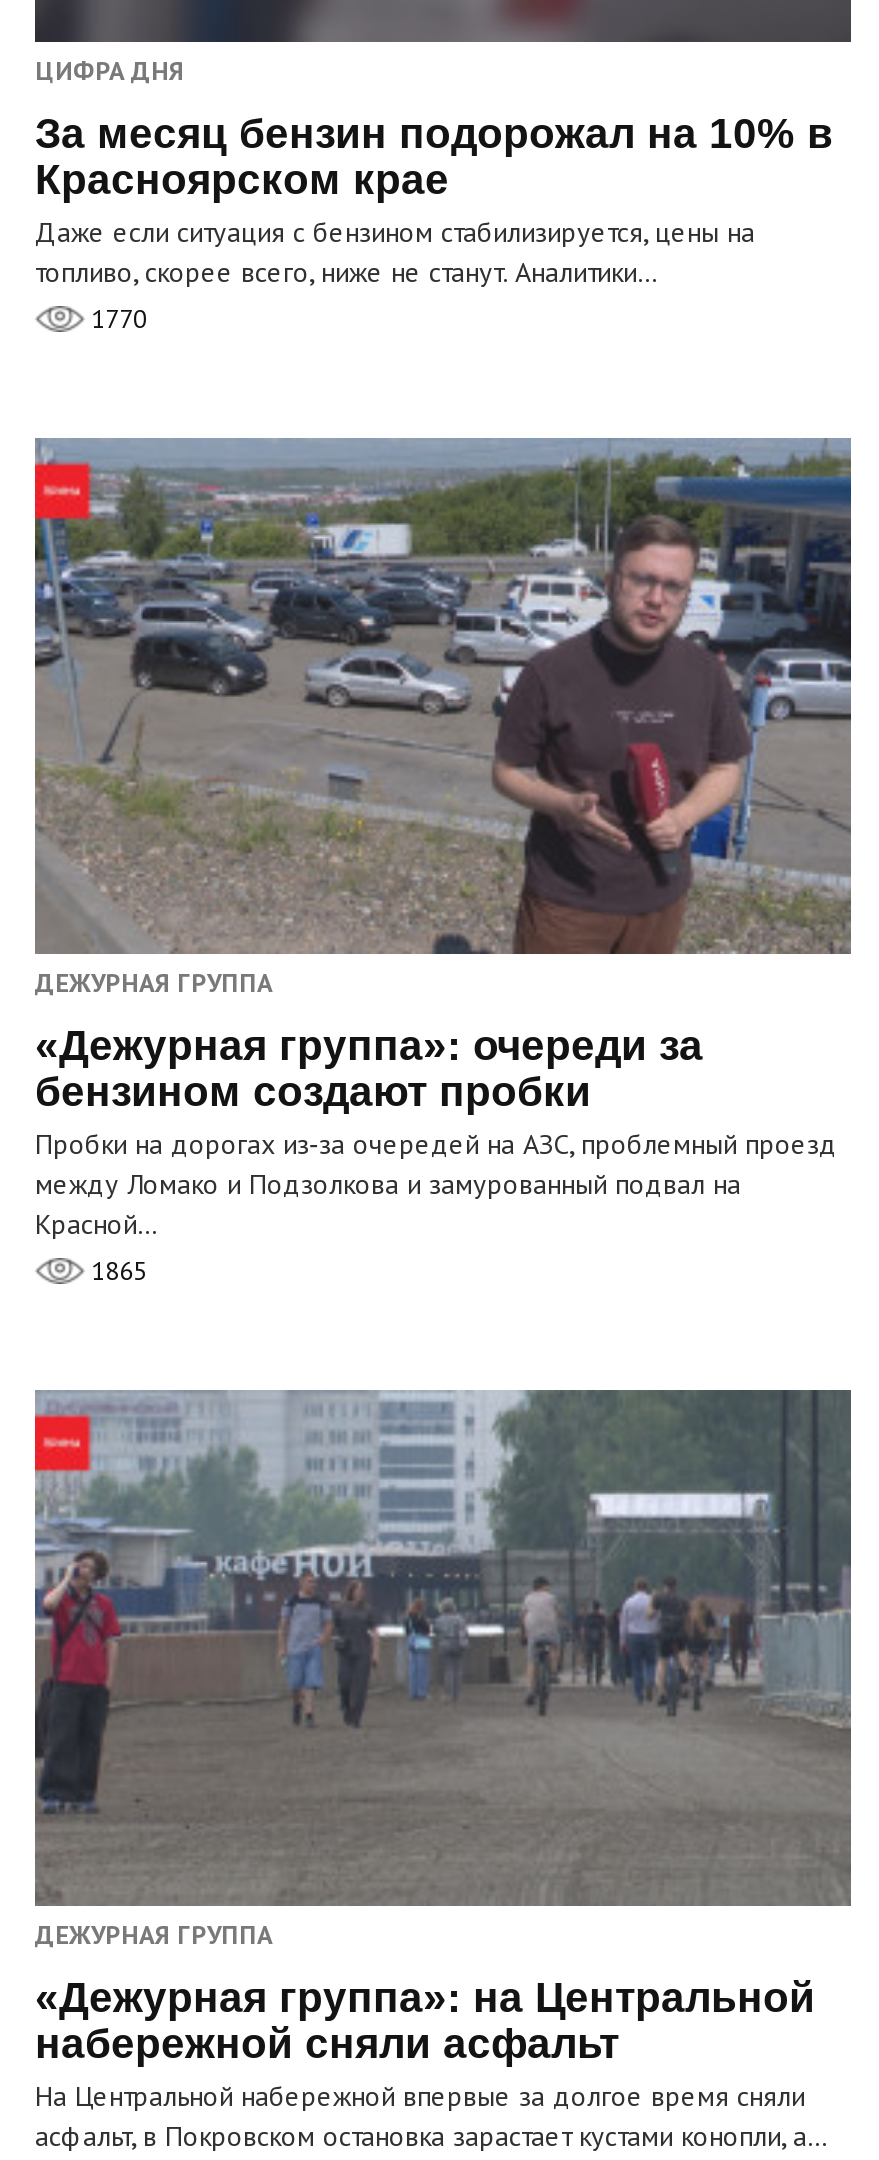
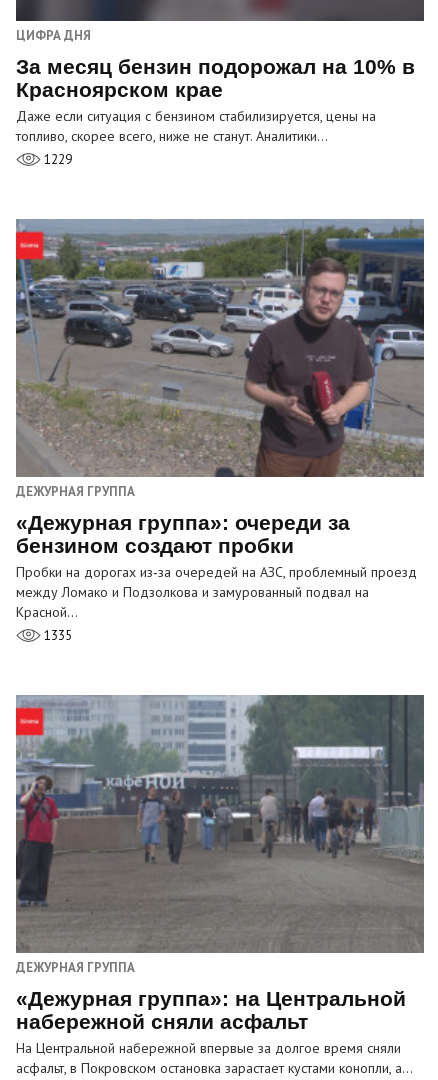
- 1770
+ 1229

- 1865
+ 1335
